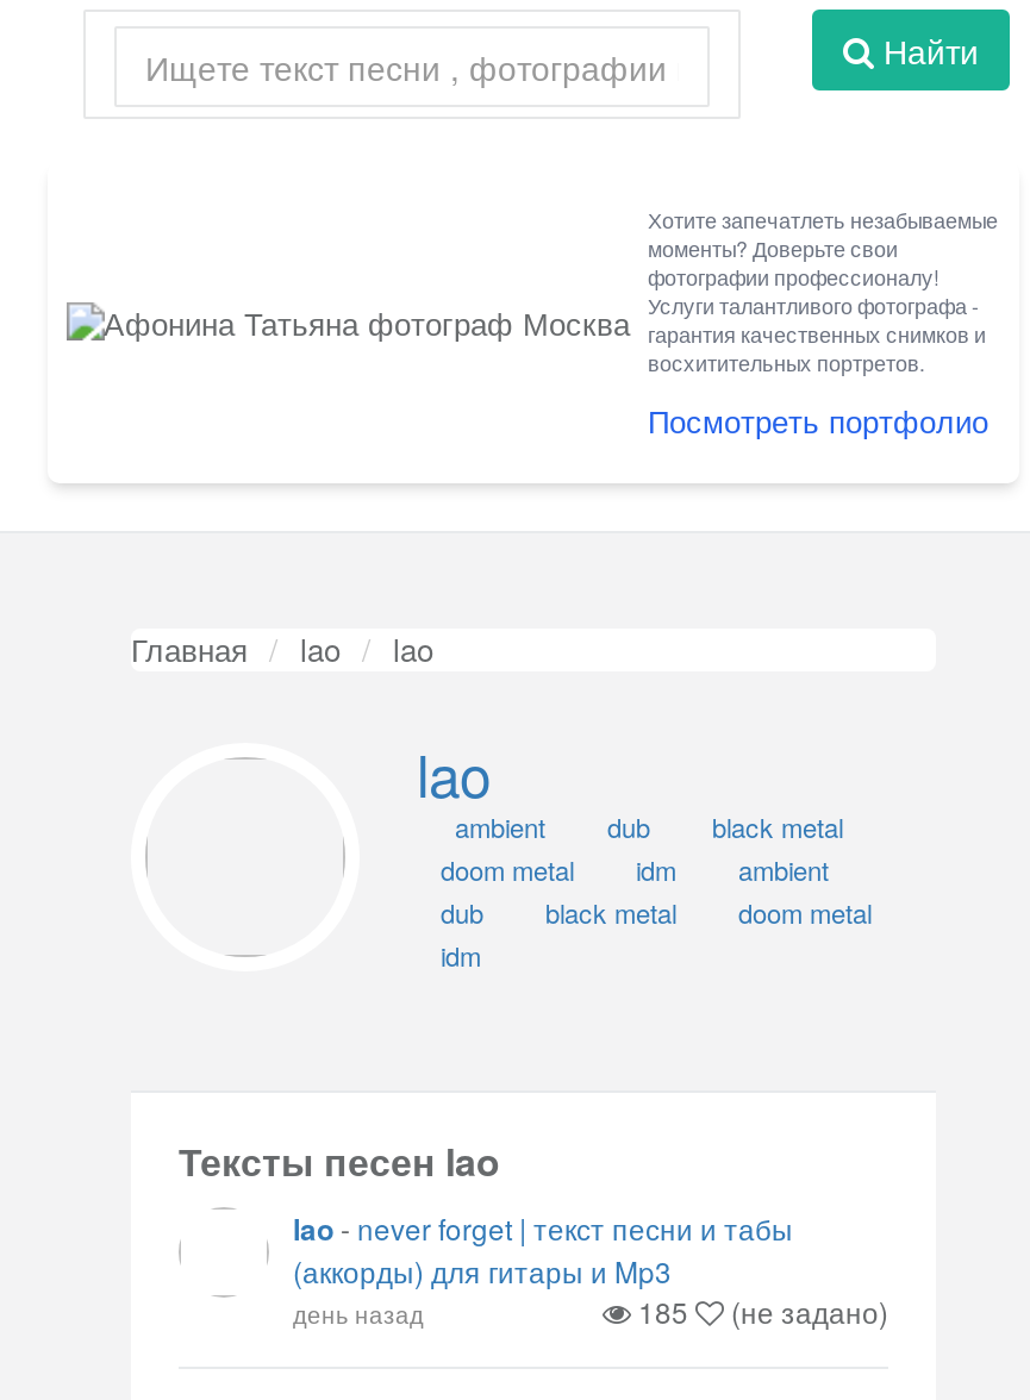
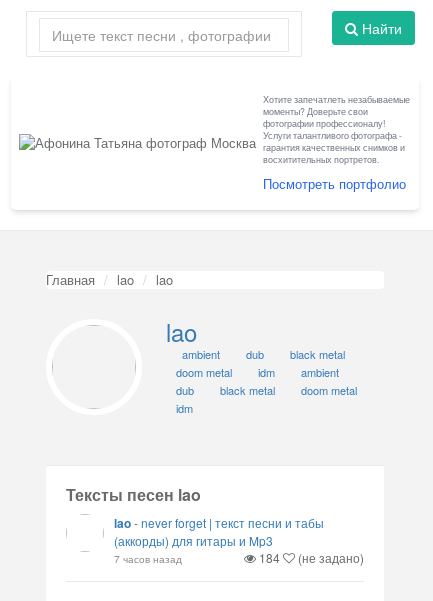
- день назад
- 185
+ 7 часов назад
+ 184
